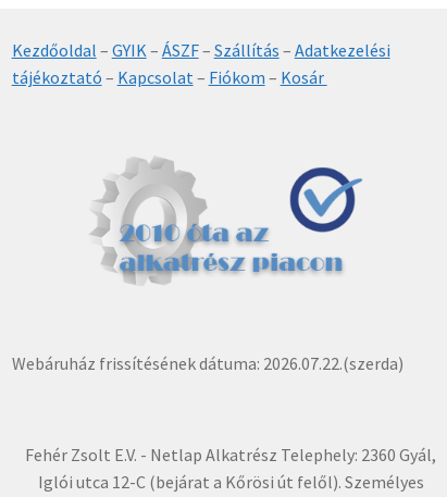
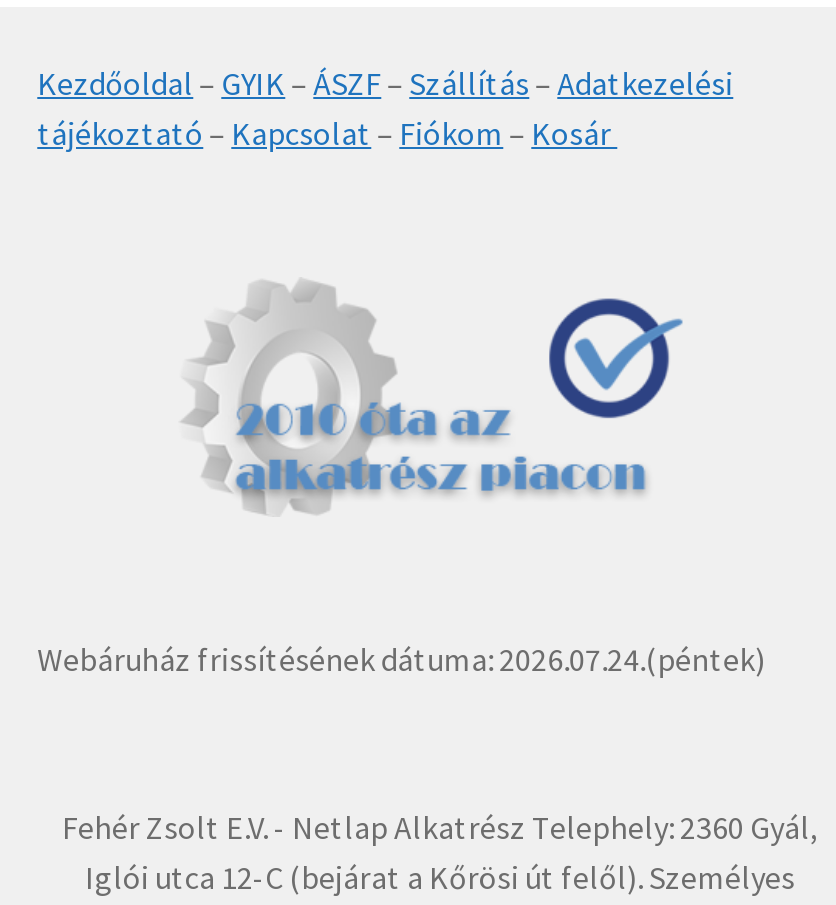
- Webáruház frissítésének dátuma: 2026.07.22.(szerda)
+ Webáruház frissítésének dátuma: 2026.07.24.(péntek)
